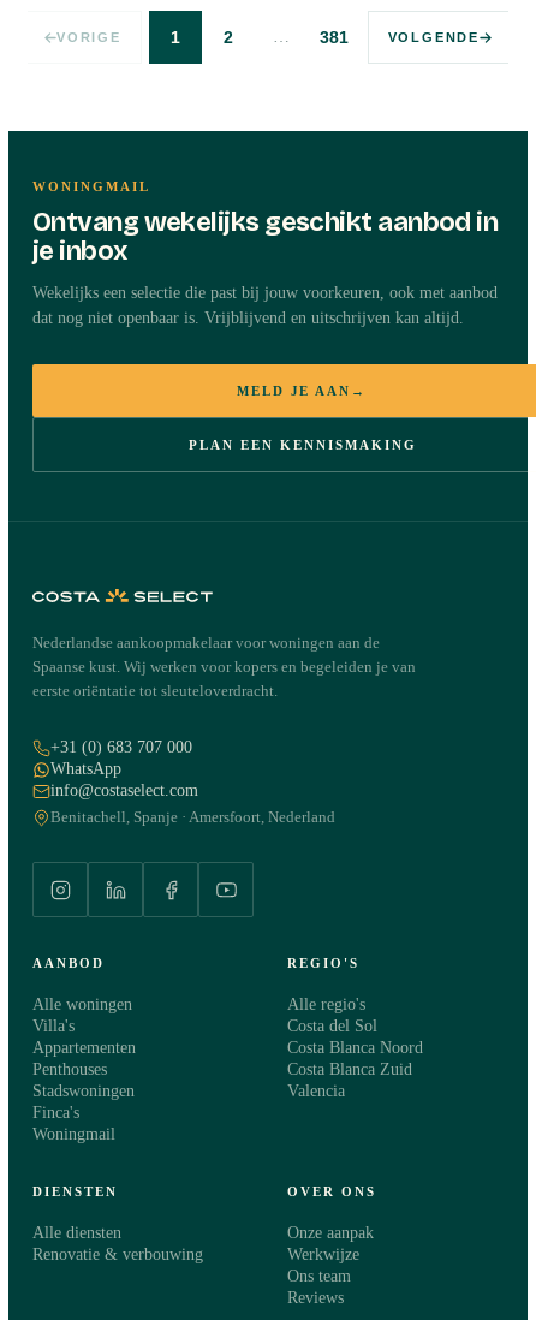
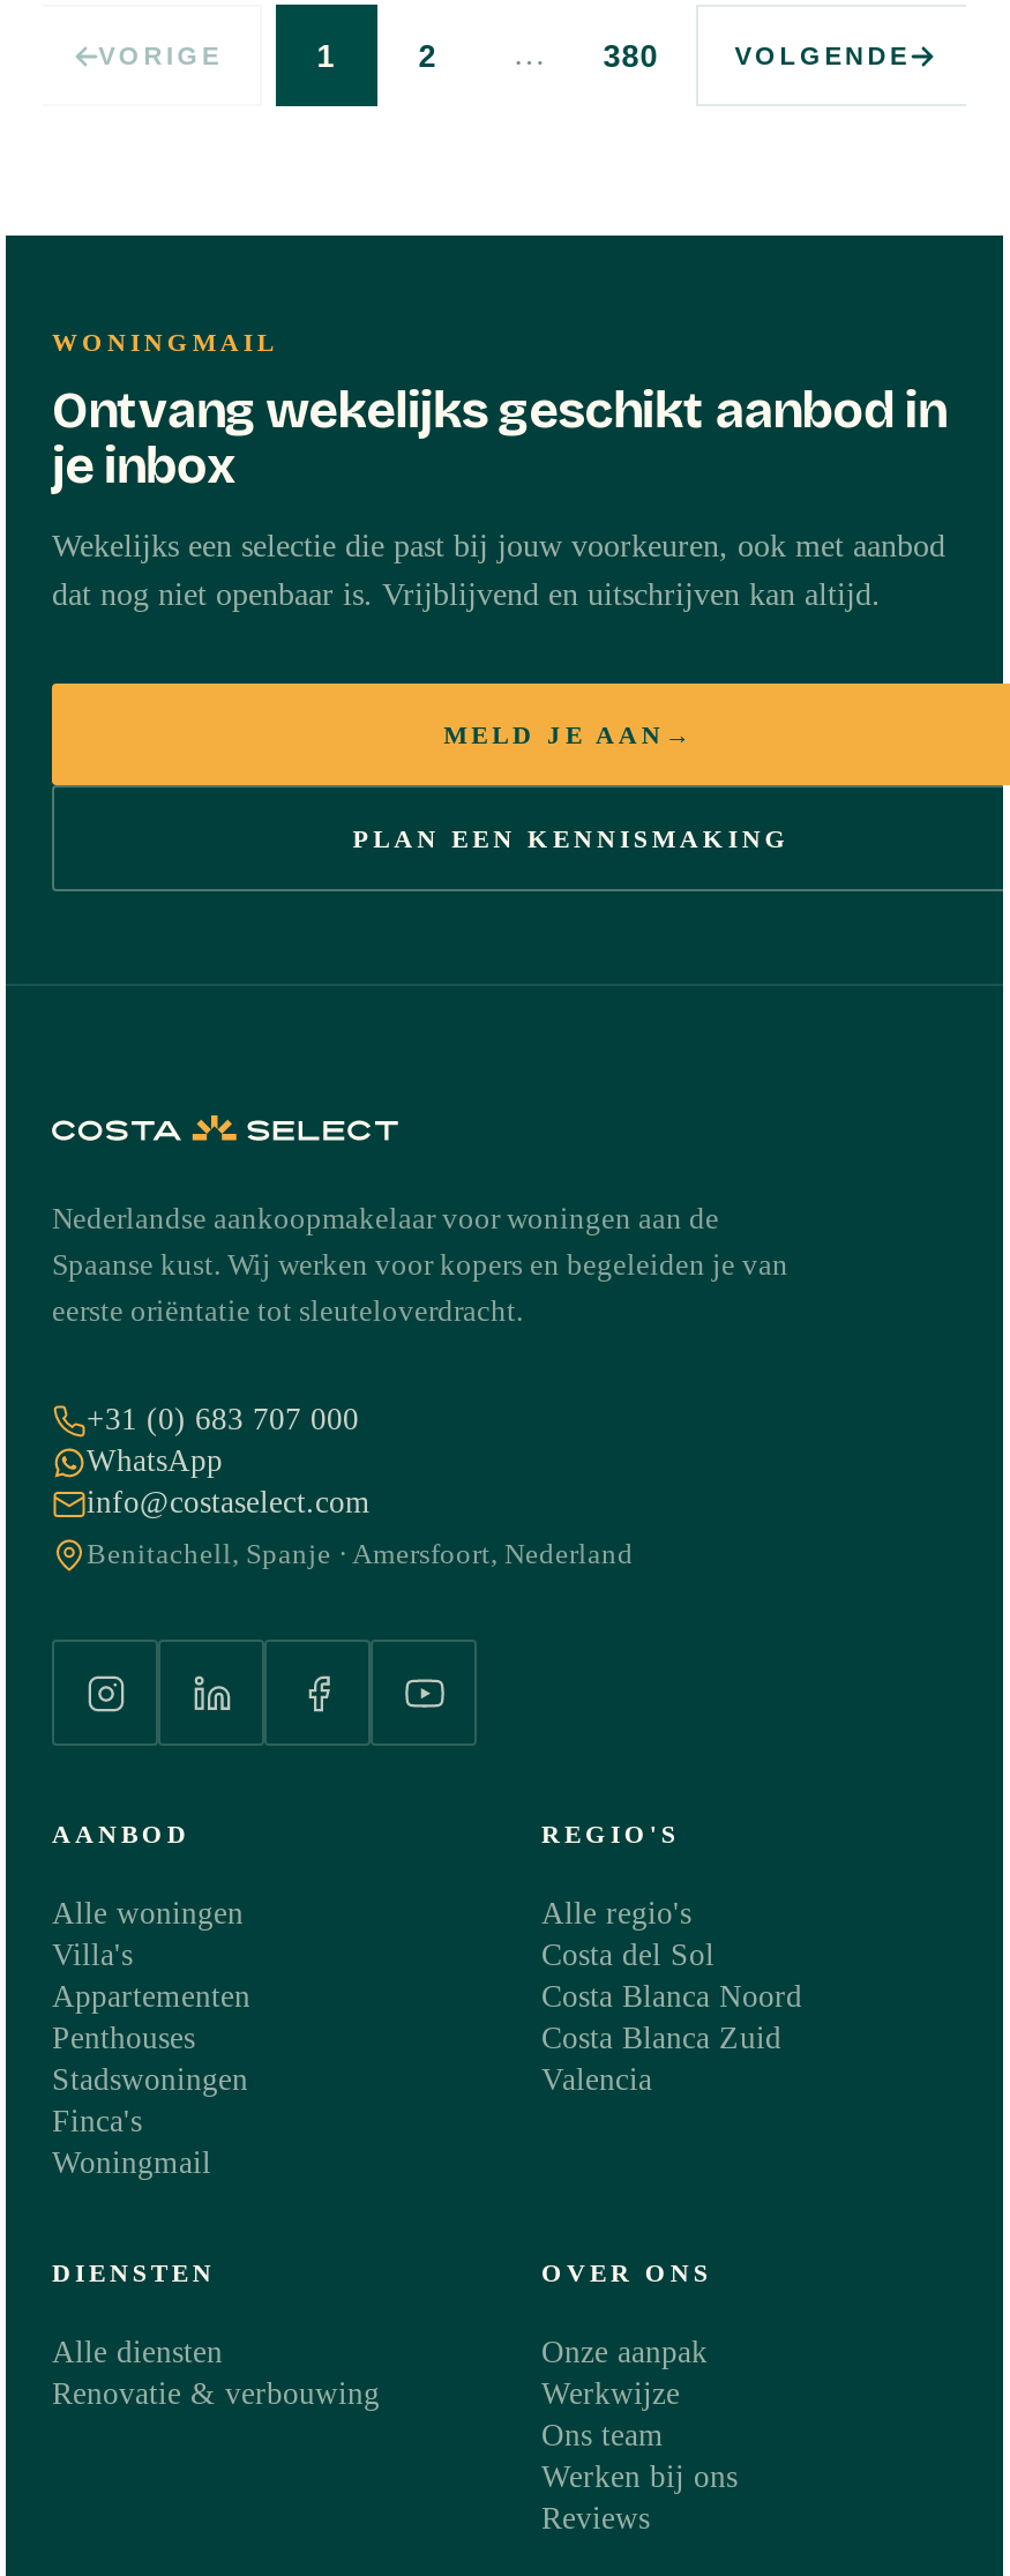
- 381
+ 380

+ Werken bij ons
